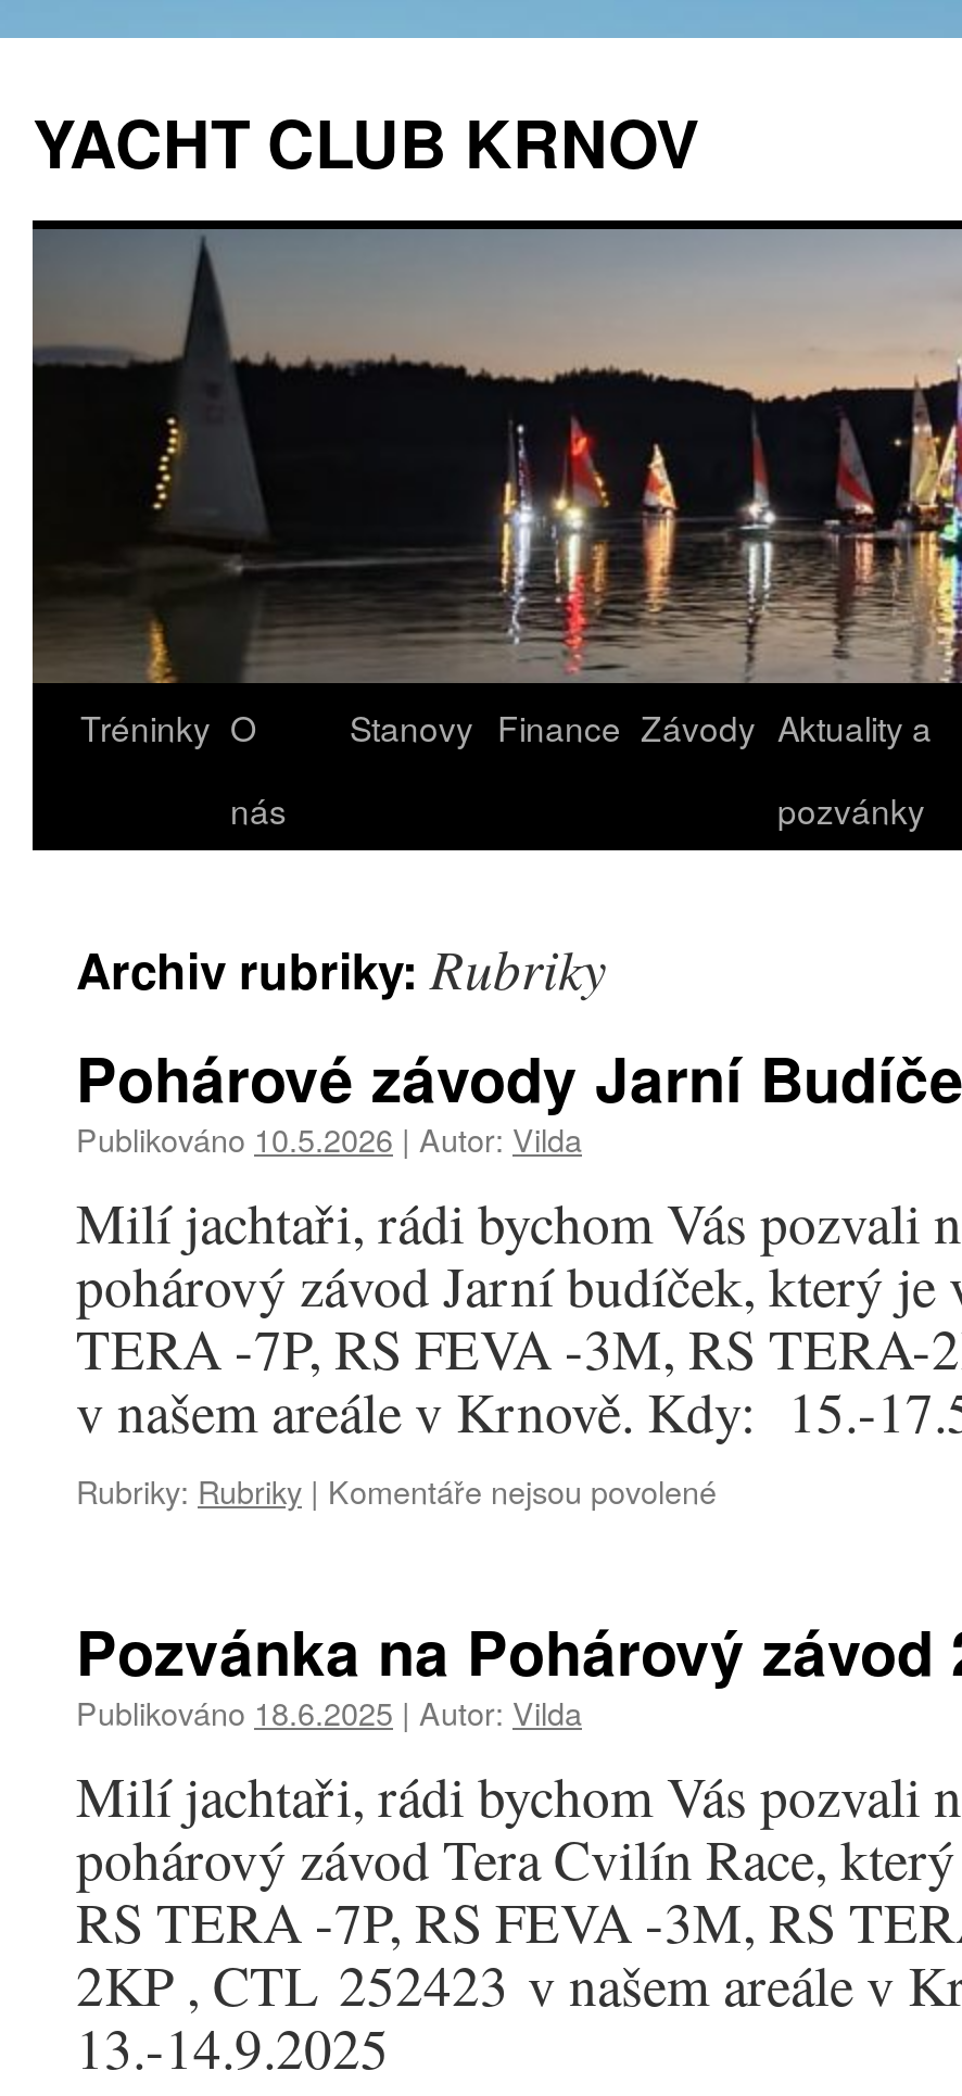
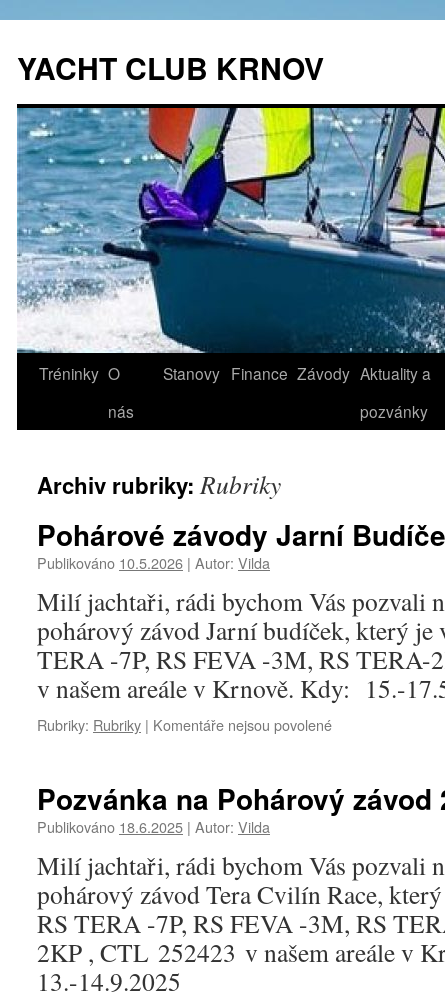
- [image]
+ [image]
